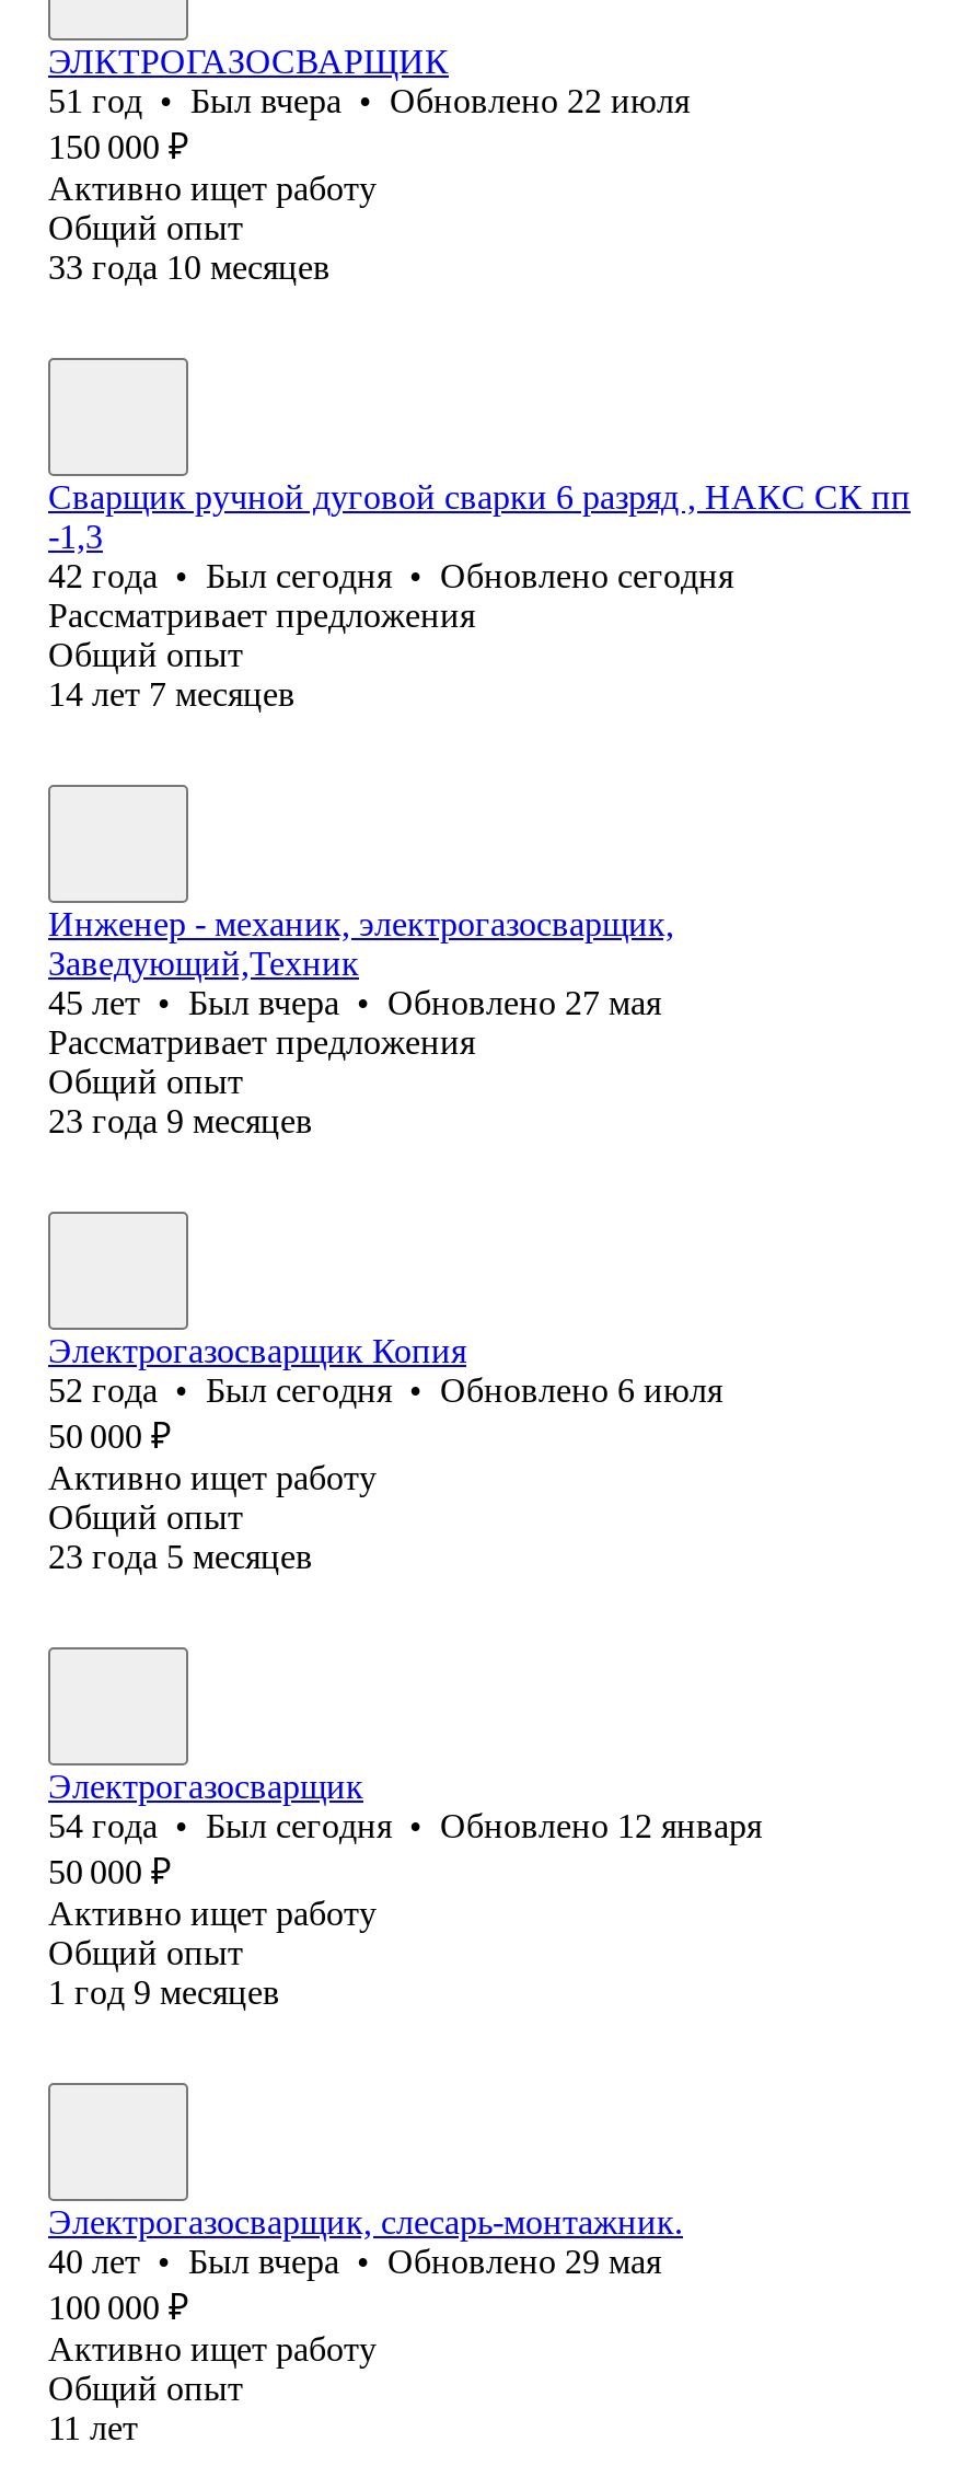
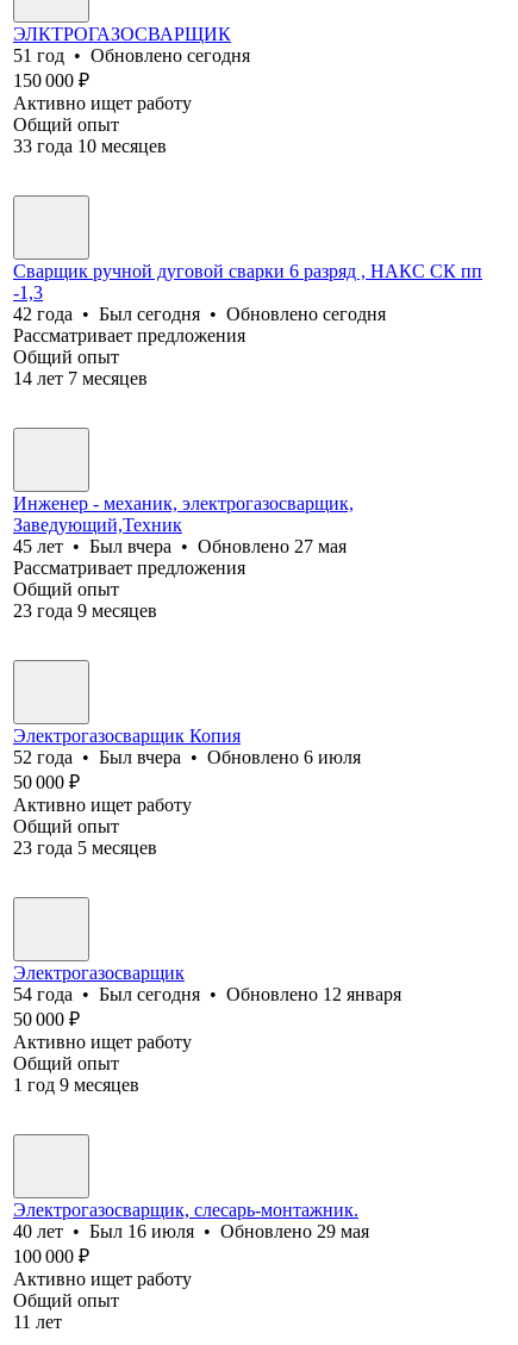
- 51 год • Был вчера • Обновлено 22 июля
+ 51 год • Обновлено сегодня

- 52 года • Был сегодня • Обновлено 6 июля
+ 52 года • Был вчера • Обновлено 6 июля

- 40 лет • Был вчера • Обновлено 29 мая
+ 40 лет • Был 16 июля • Обновлено 29 мая
